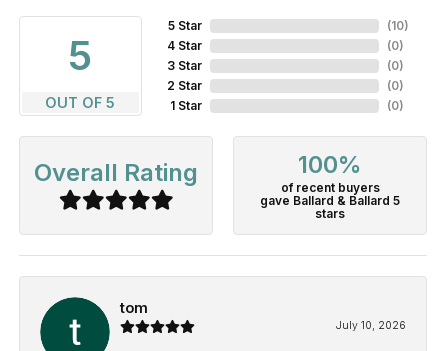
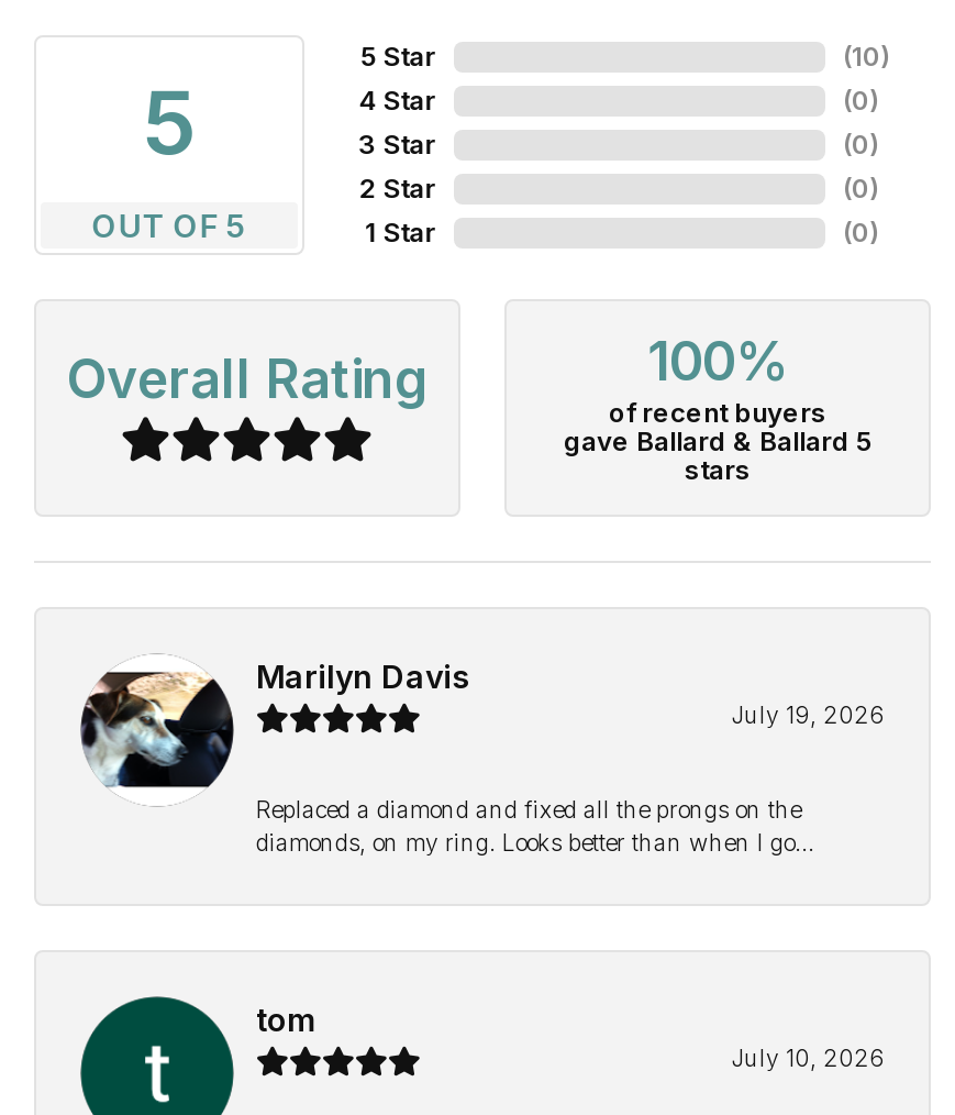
+ [image]
+ Marilyn Davis
+ July 19, 2026
+ Replaced a diamond and fixed all the prongs on the
+ diamonds, on my ring. Looks better than when I go...
